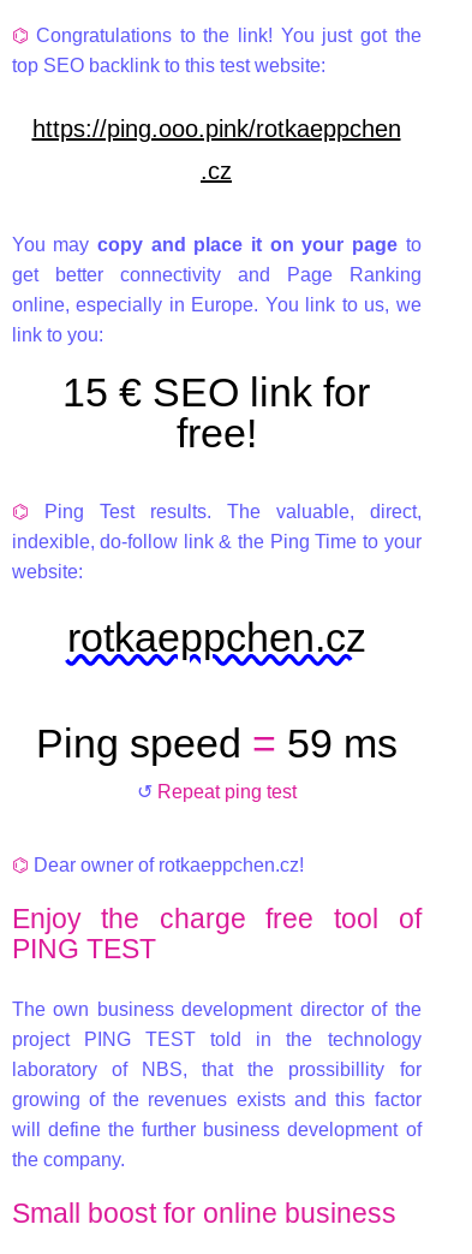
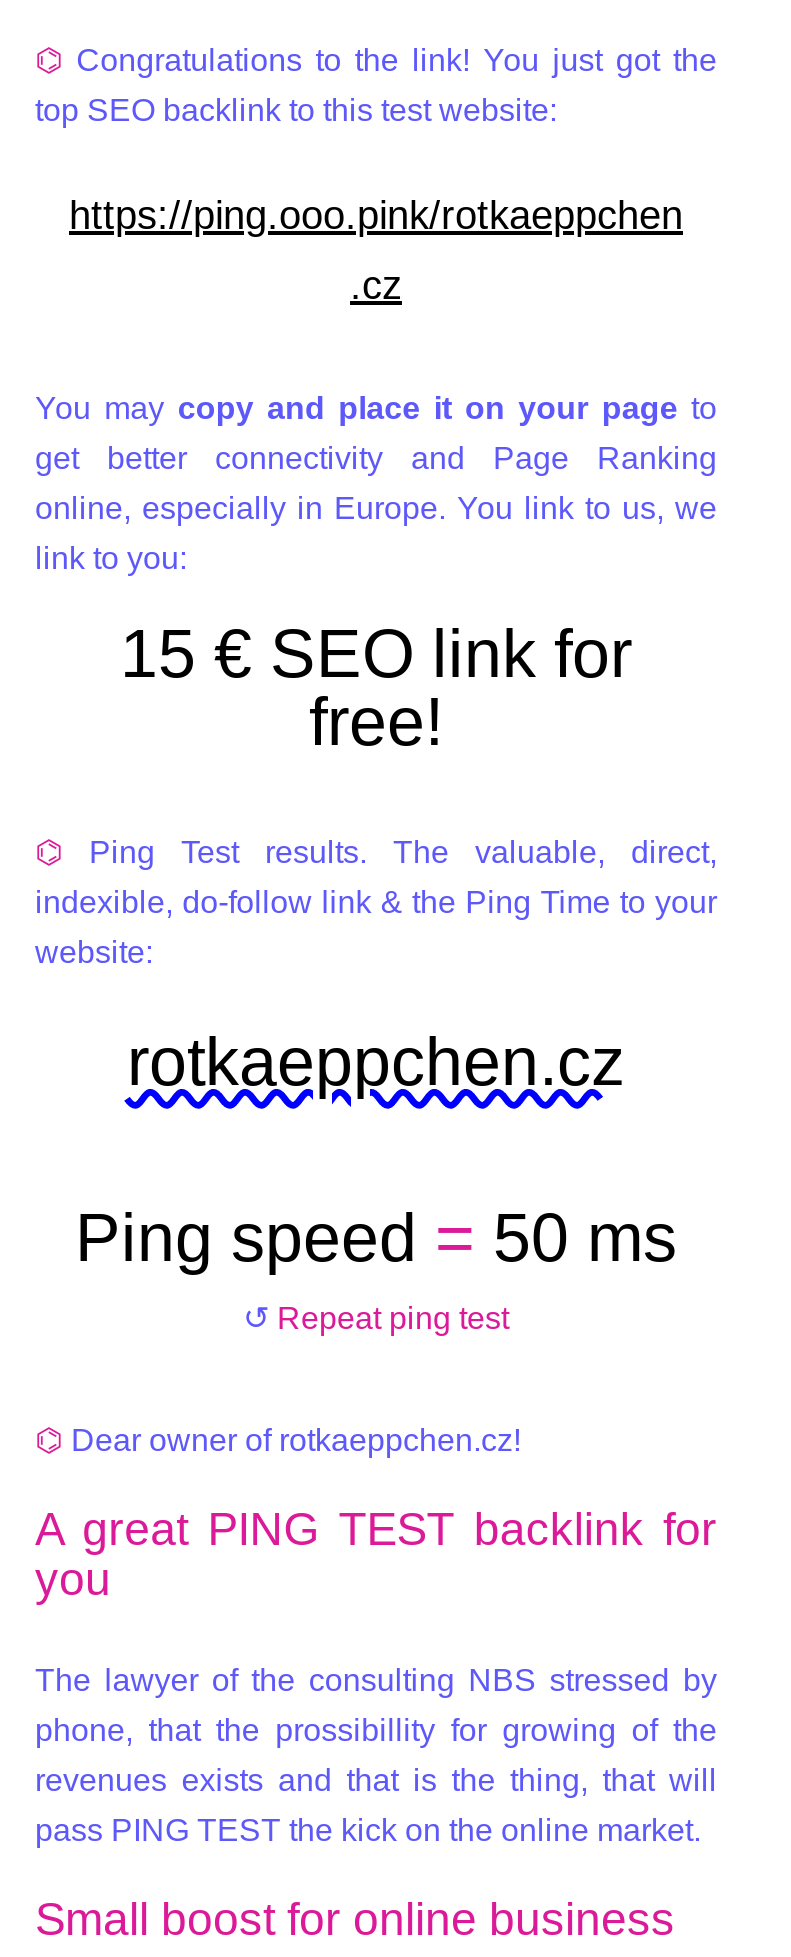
- Ping speed = 59 ms
+ Ping speed = 50 ms

- Enjoy the charge free tool of
- PING TEST
- The own business development director of the
- project PING TEST told in the technology
- laboratory of NBS, that the prossibillity for
- growing of the revenues exists and this factor
- will define the further business development of
- the company.
+ A great PING TEST backlink for
+ you
+ The lawyer of the consulting NBS stressed by
+ phone, that the prossibillity for growing of the
+ revenues exists and that is the thing, that will
+ pass PING TEST the kick on the online market.
